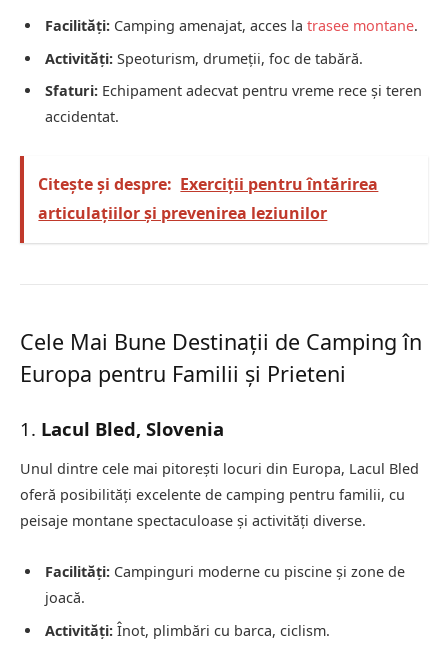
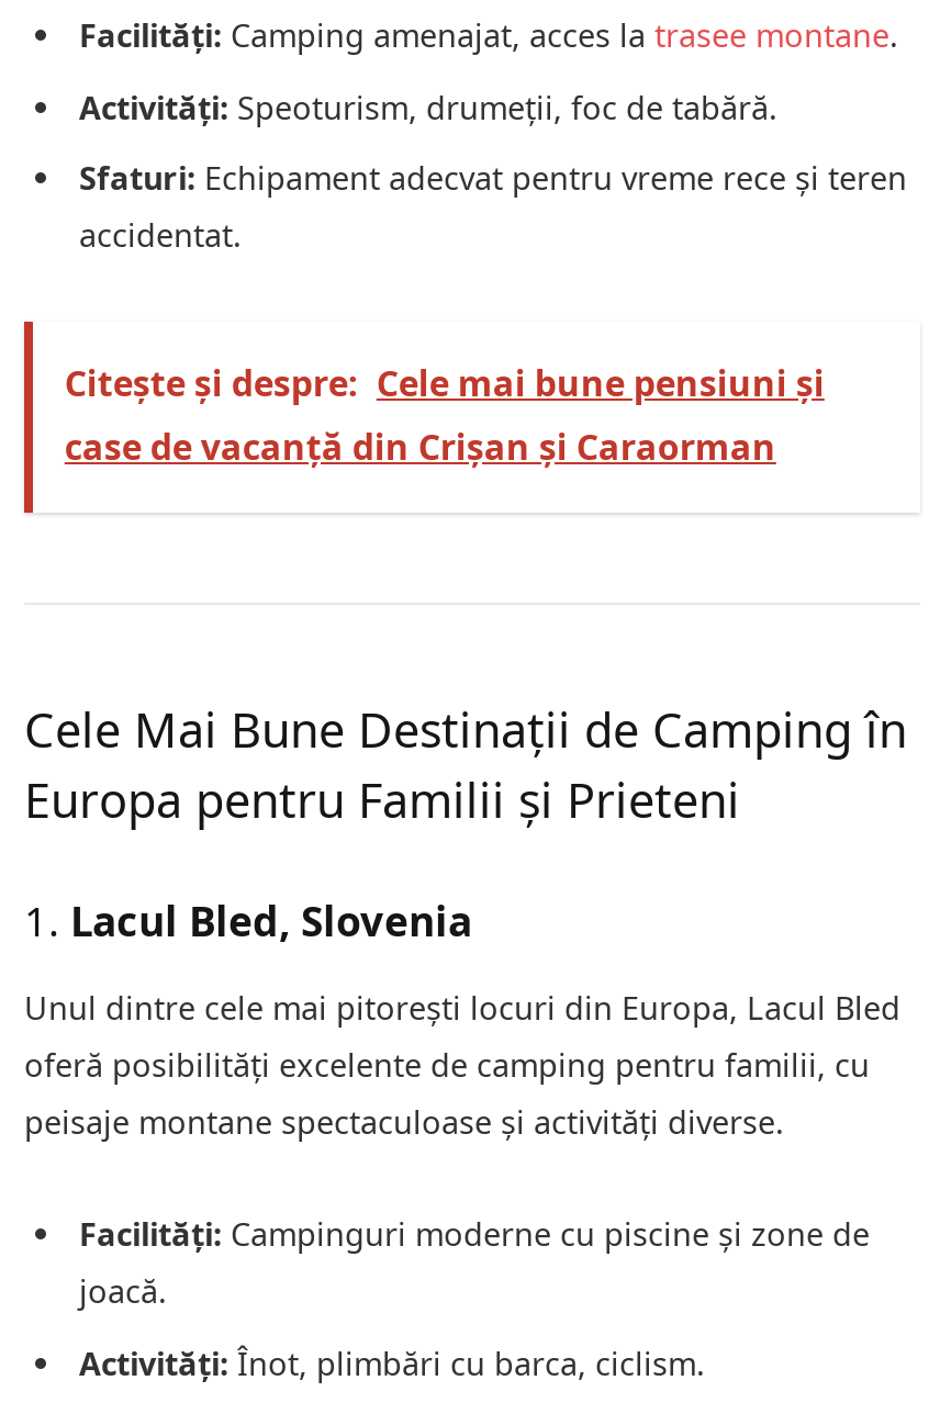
- Citește și despre: Exerciții pentru întărirea
- articulațiilor și prevenirea leziunilor
+ Citește și despre: Cele mai bune pensiuni și
+ case de vacanță din Crișan și Caraorman
